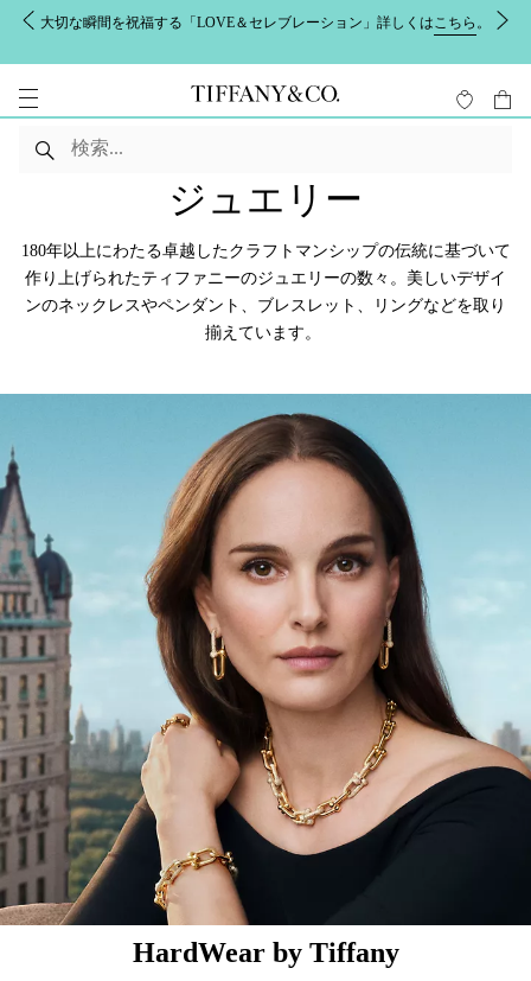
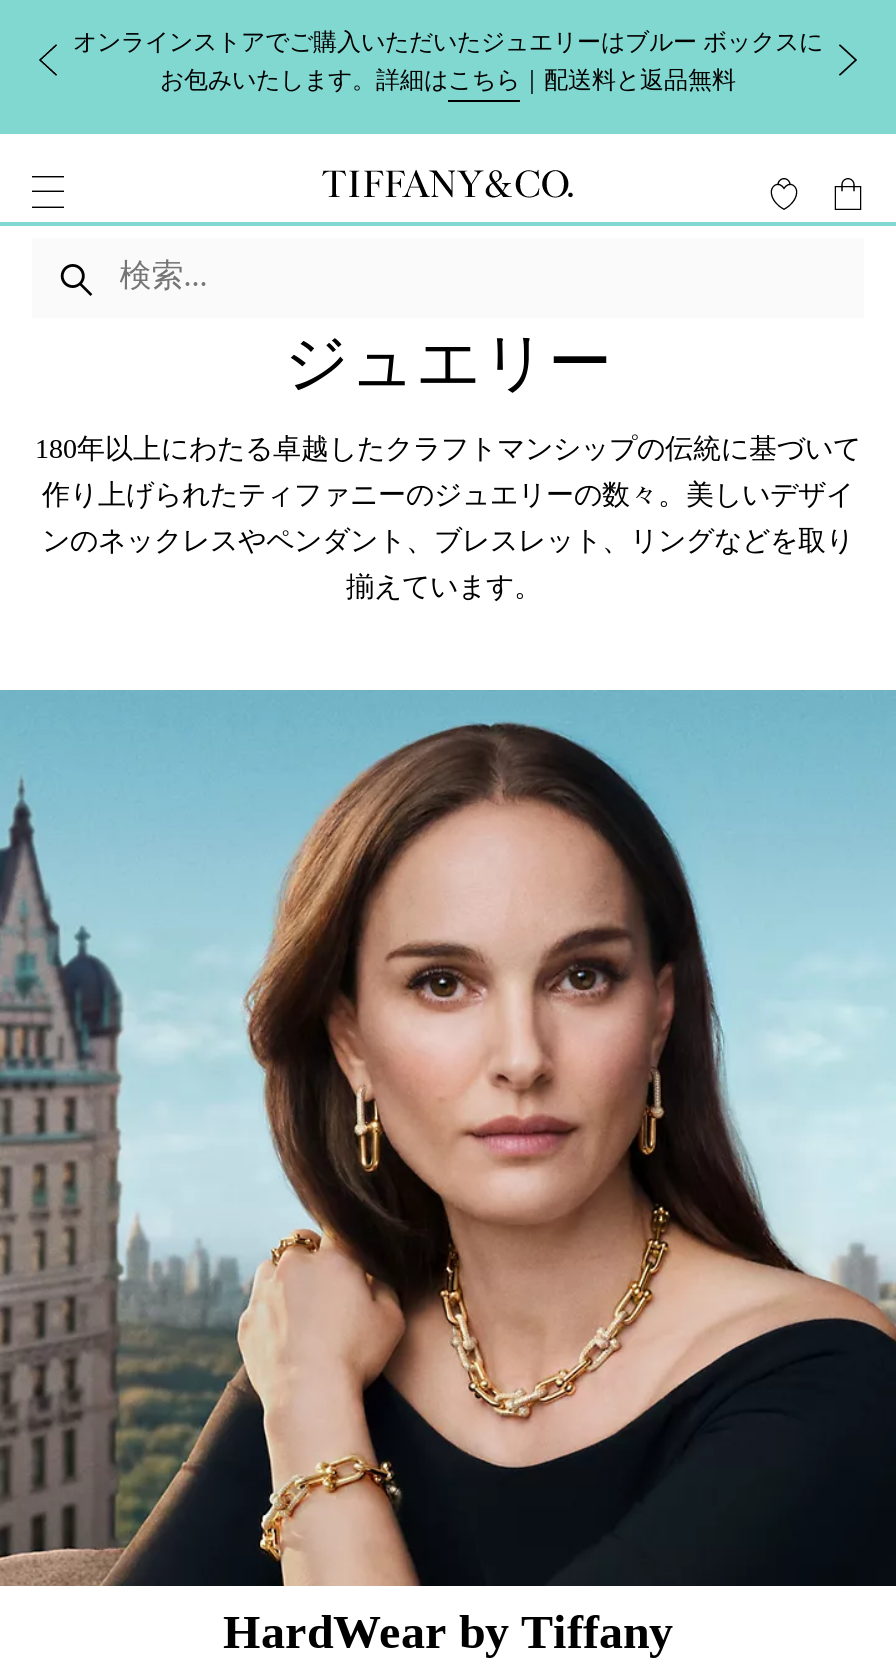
- 大切な瞬間を祝福する「LOVE＆セレブレーション」詳しくはこちら。
+ オンラインストアでご購入いただいたジュエリーはブルー ボックスに
+ お包みいたします。詳細はこちら｜配送料と返品無料
